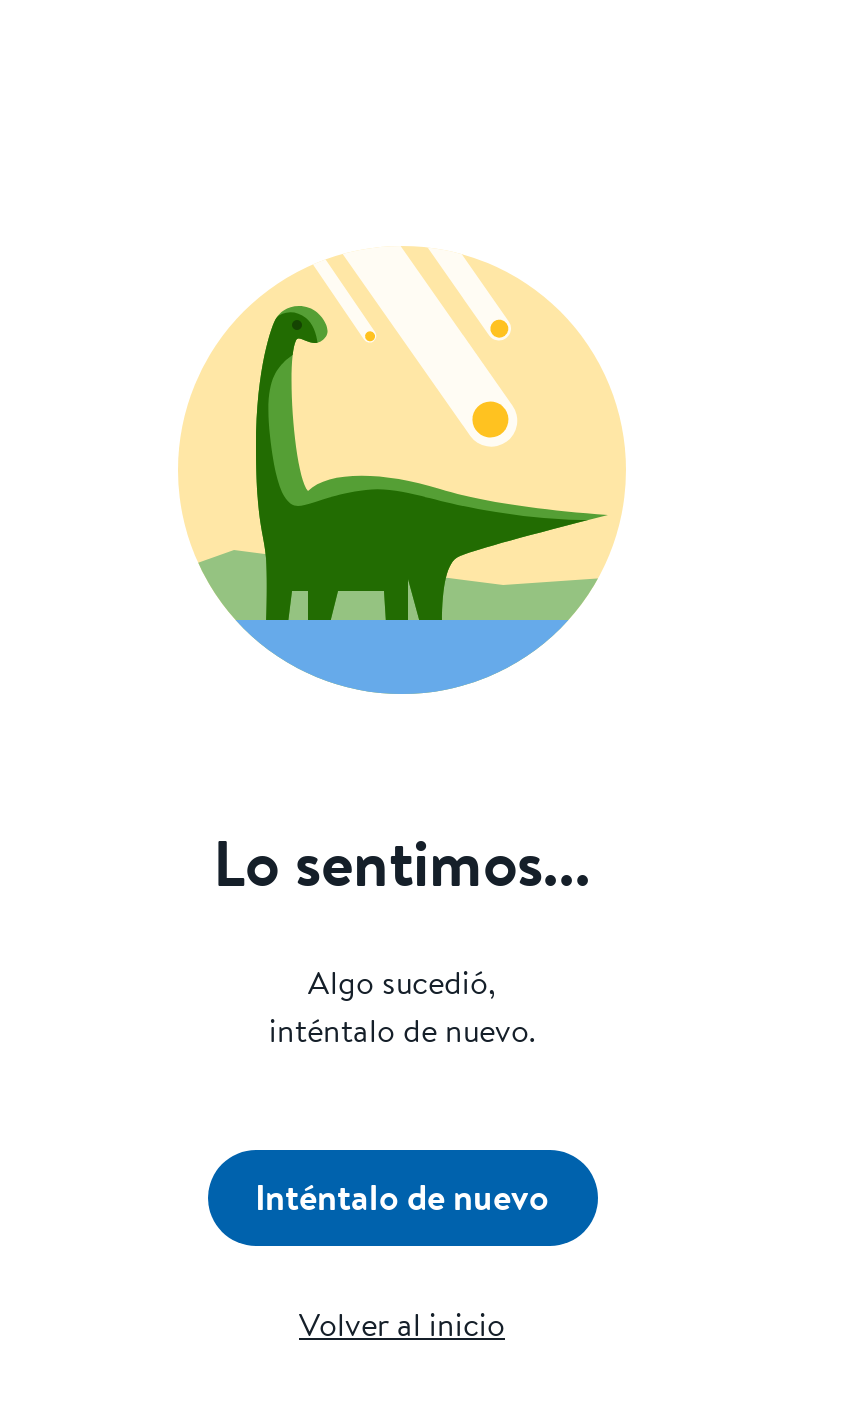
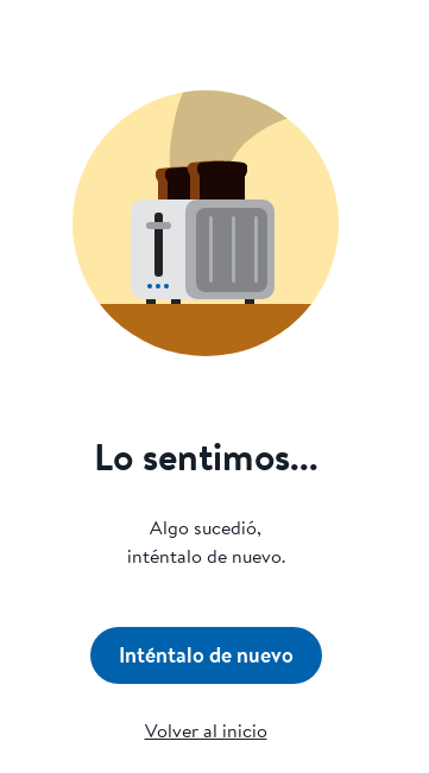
- [image]
+ [image]
